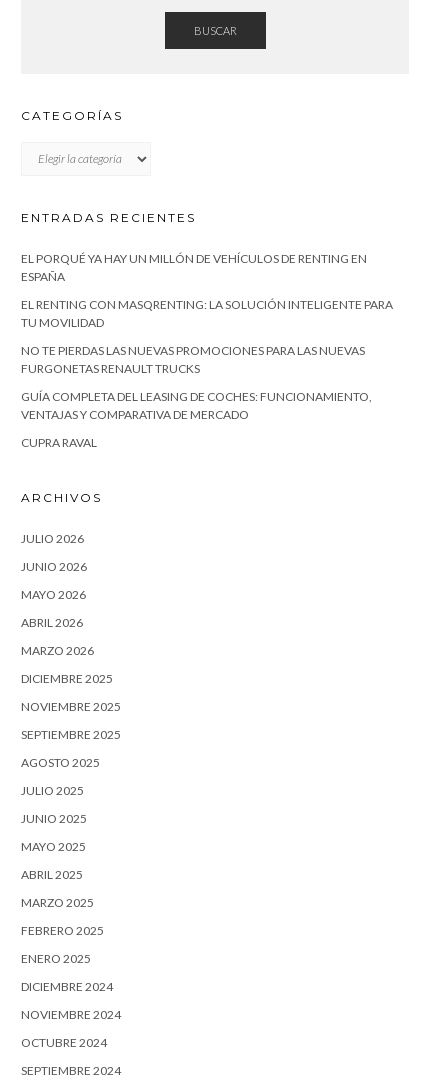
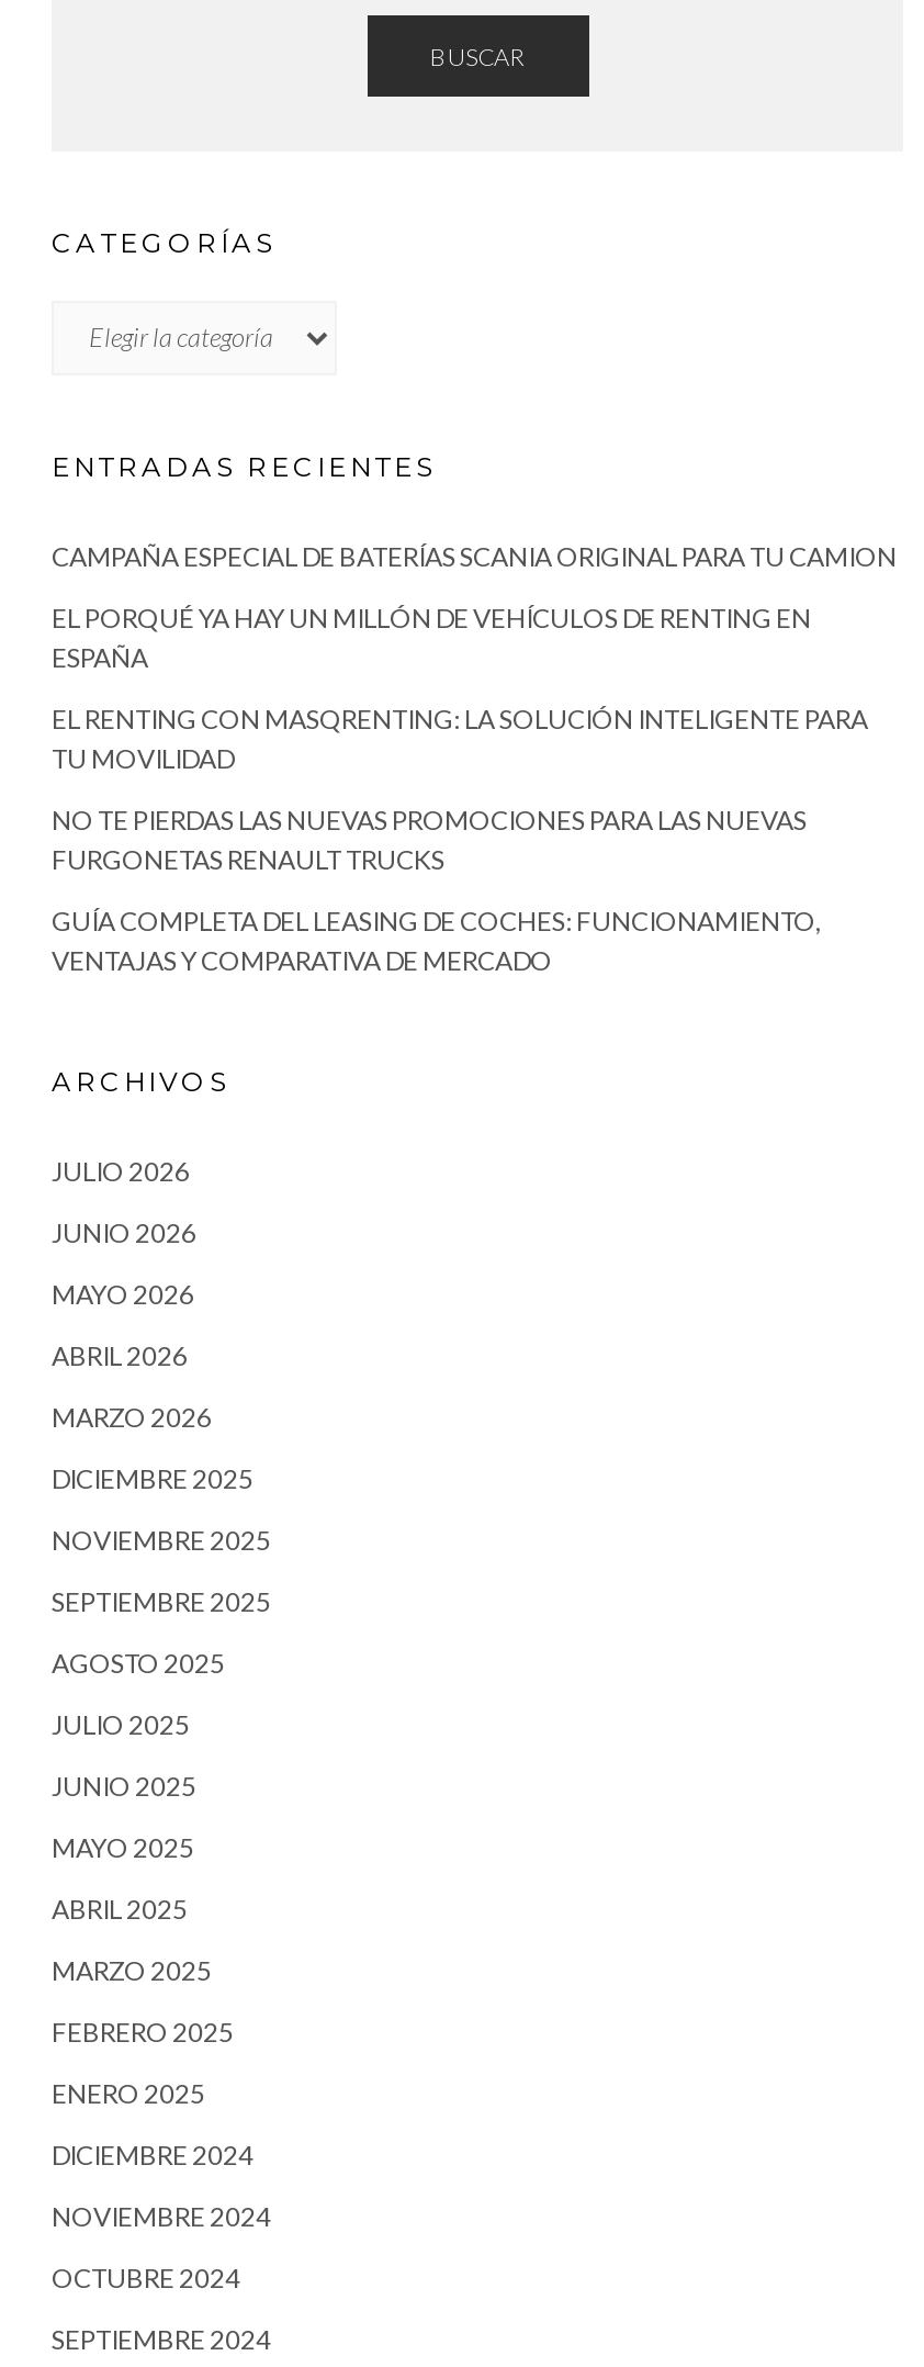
+ CAMPAÑA ESPECIAL DE BATERÍAS SCANIA ORIGINAL PARA TU CAMION

moved down: EL PORQUÉ YA HAY UN MILLÓN DE VEHÍCULOS DE RENTING EN | ESPAÑA | EL RENTING CON MASQRENTING: LA SOLUCIÓN INTELIGENTE PARA | TU MOVILIDAD | NO TE PIERDAS LAS NUEVAS PROMOCIONES PARA LAS NUEVAS | FURGONETAS RENAULT TRUCKS | GUÍA COMPLETA DEL LEASING DE COCHES: FUNCIONAMIENTO, | VENTAJAS Y COMPARATIVA DE MERCADO

- CUPRA RAVAL
